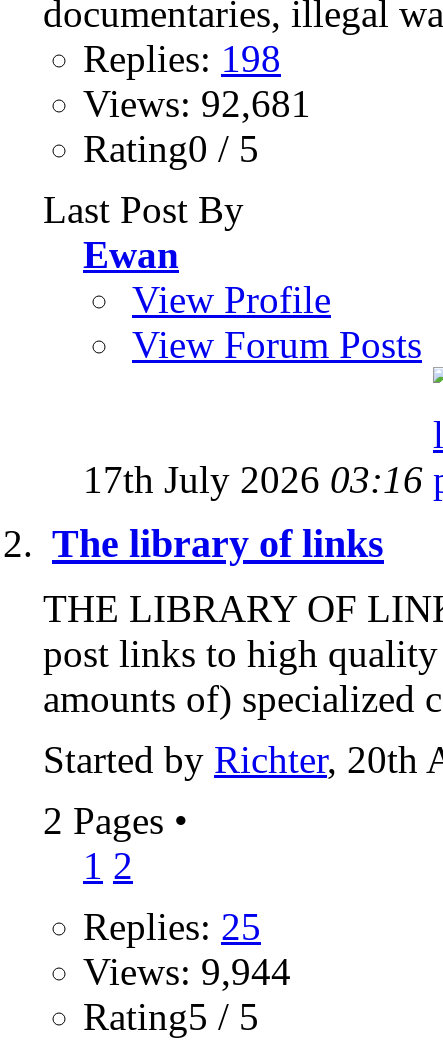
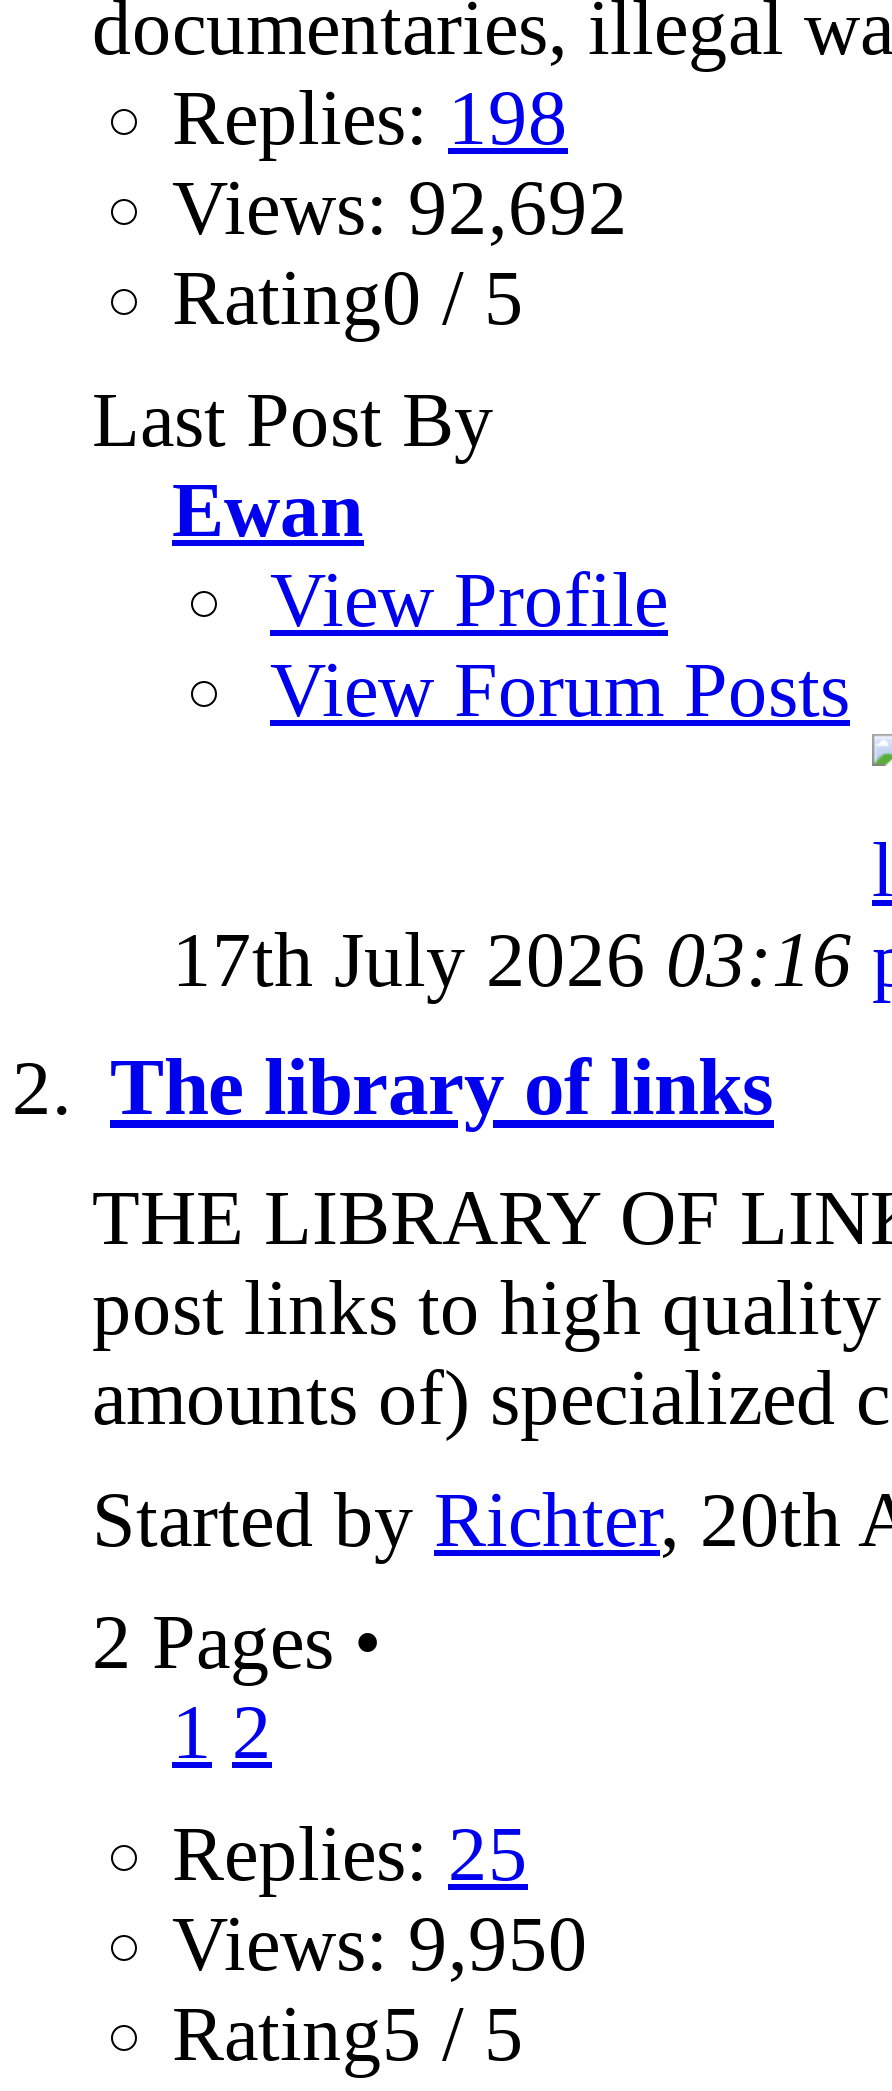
- Views: 92,681
+ Views: 92,692

- Views: 9,944
+ Views: 9,950
